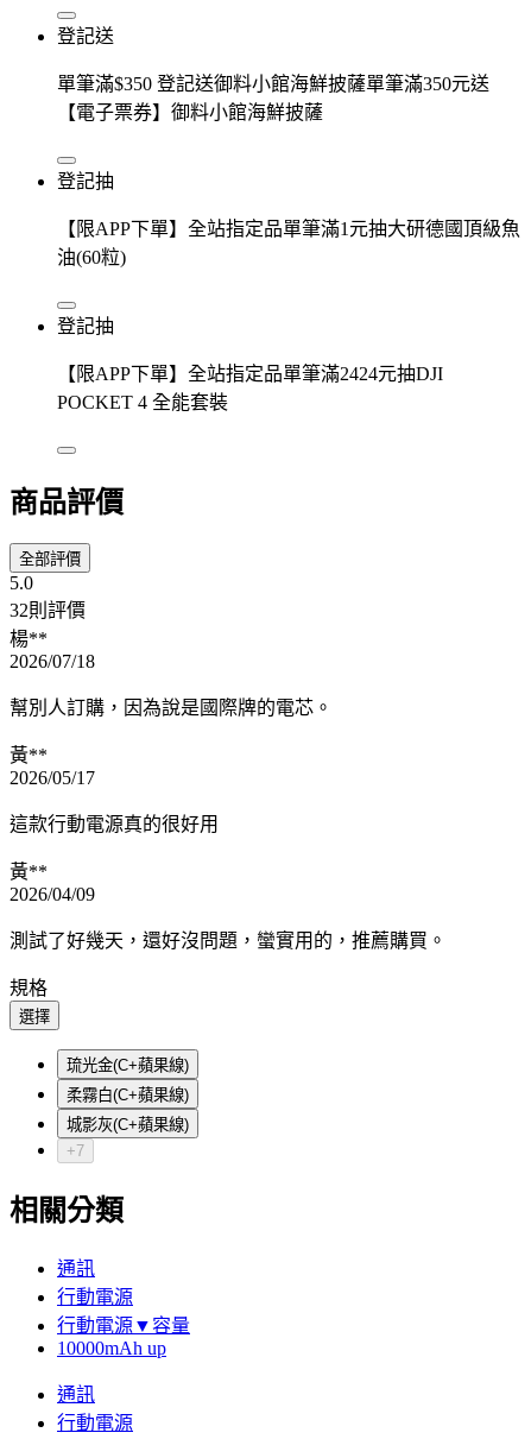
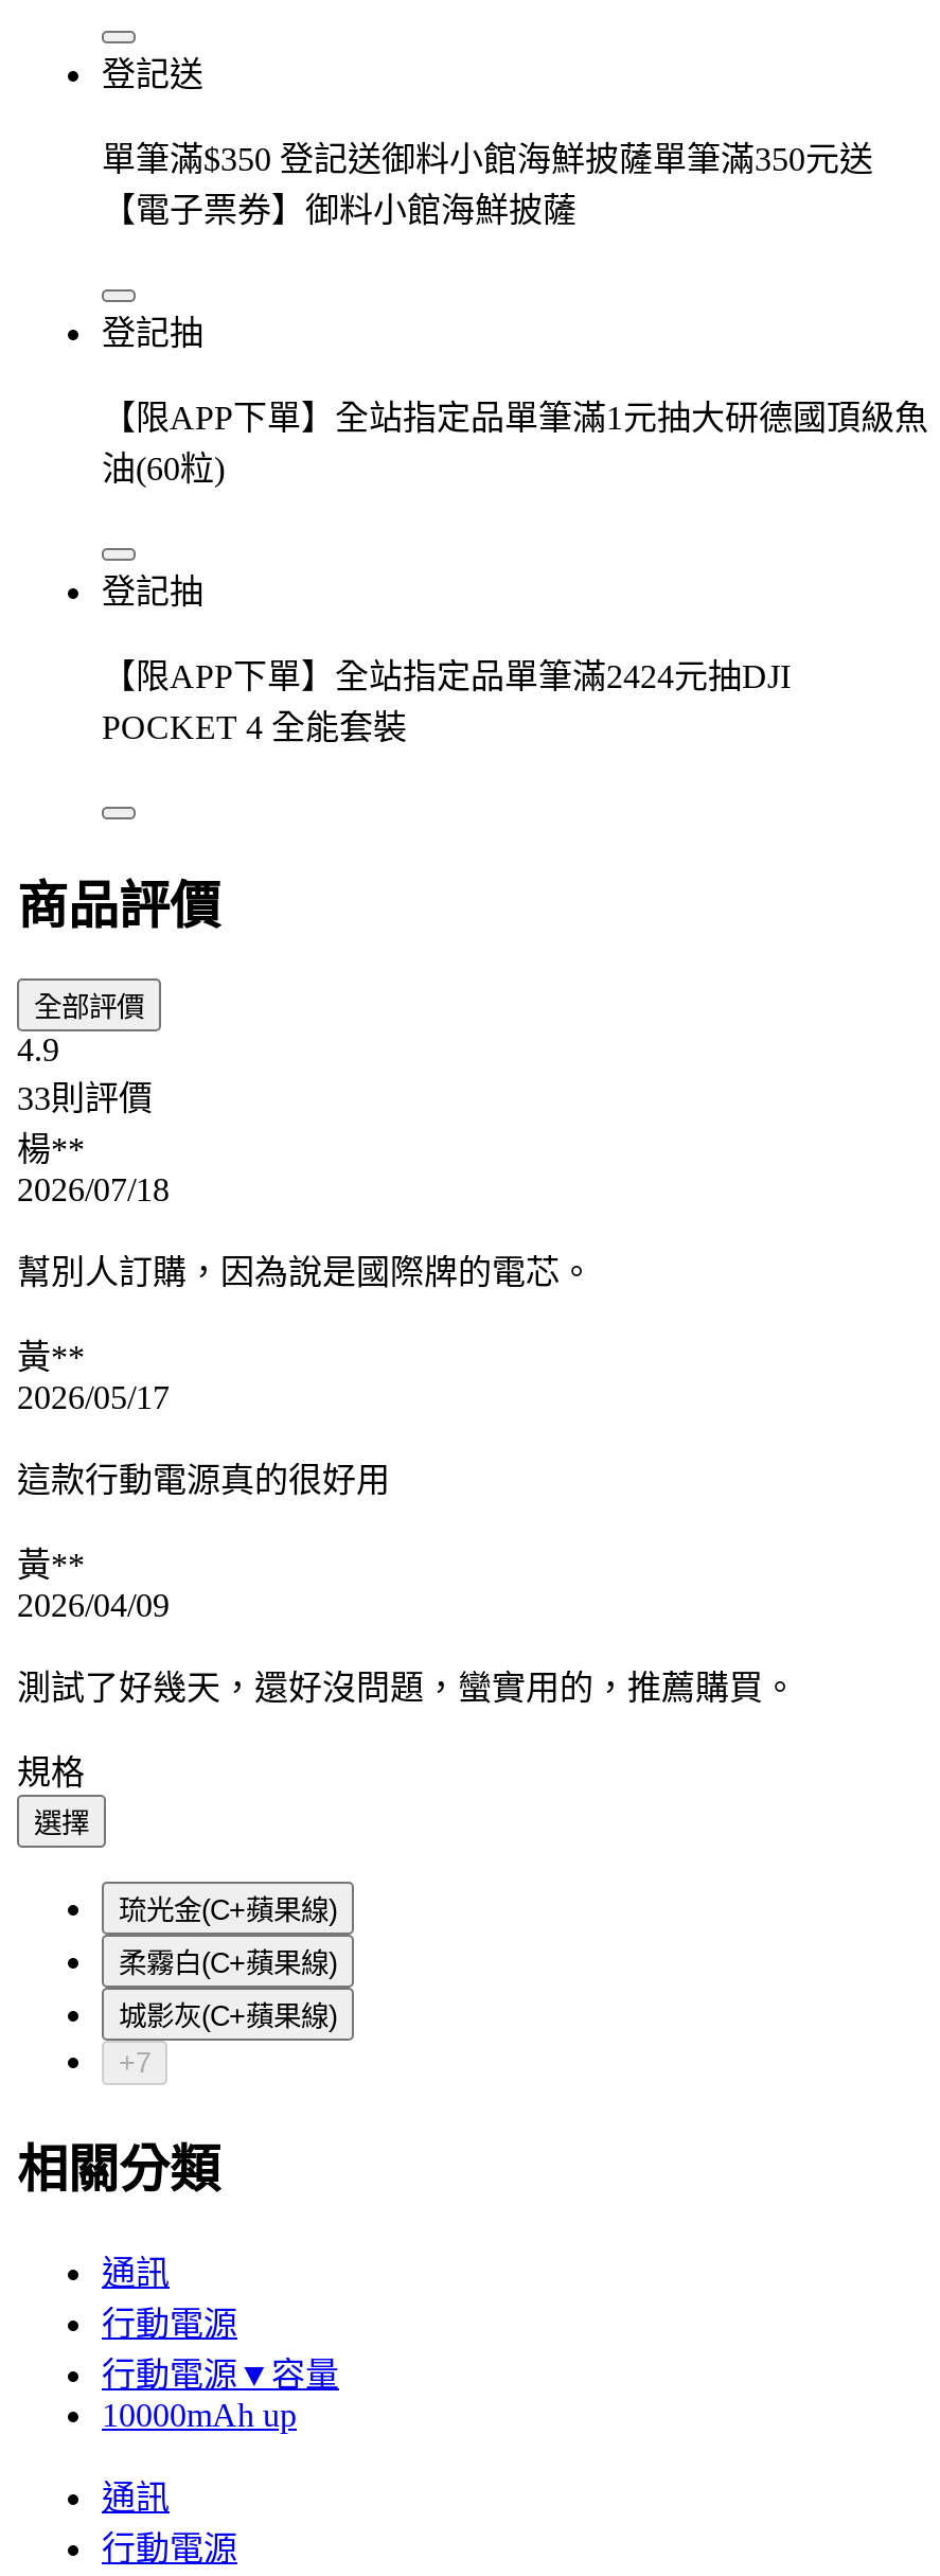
- 5.0
+ 4.9

- 32則評價
+ 33則評價
